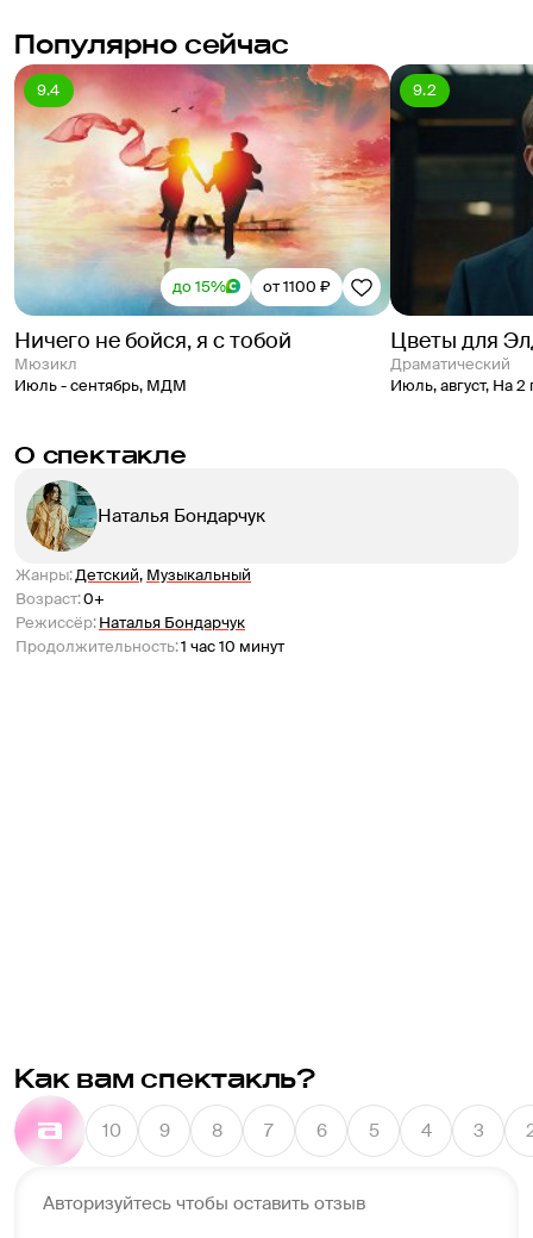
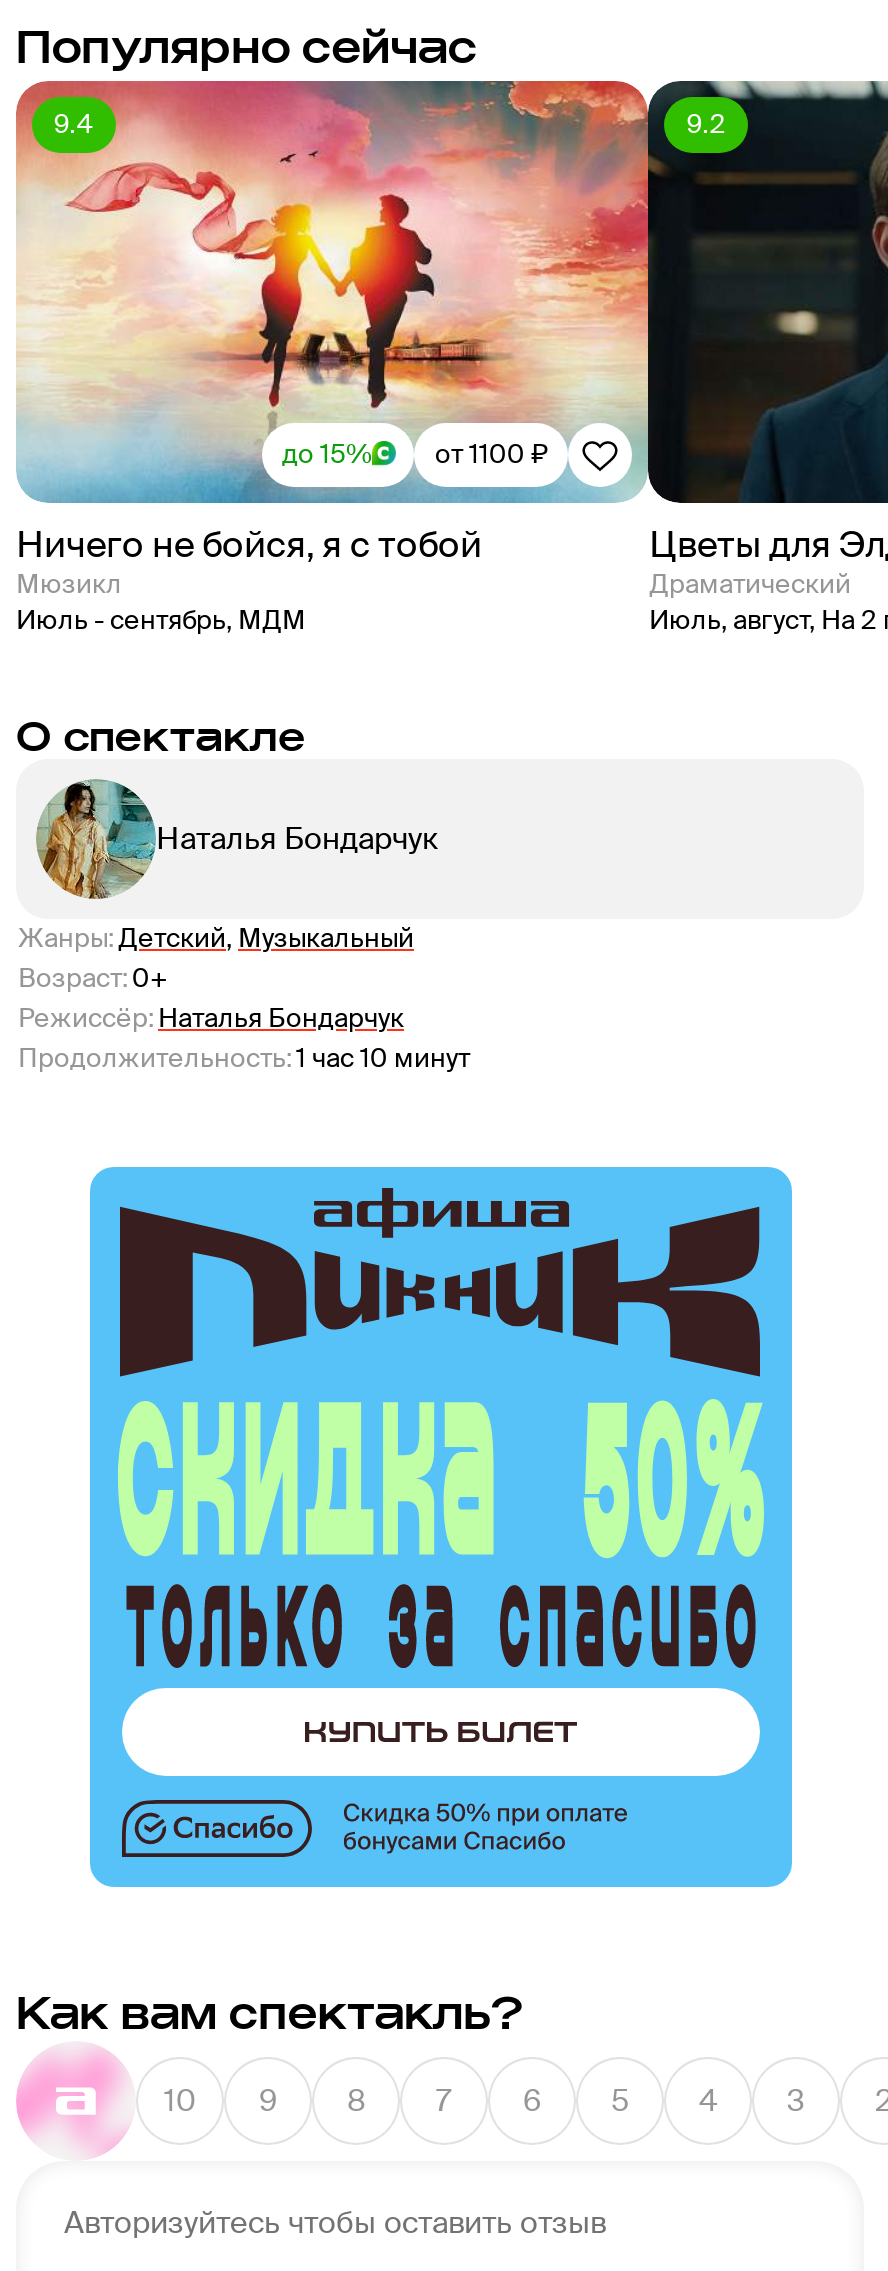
+ [image]
